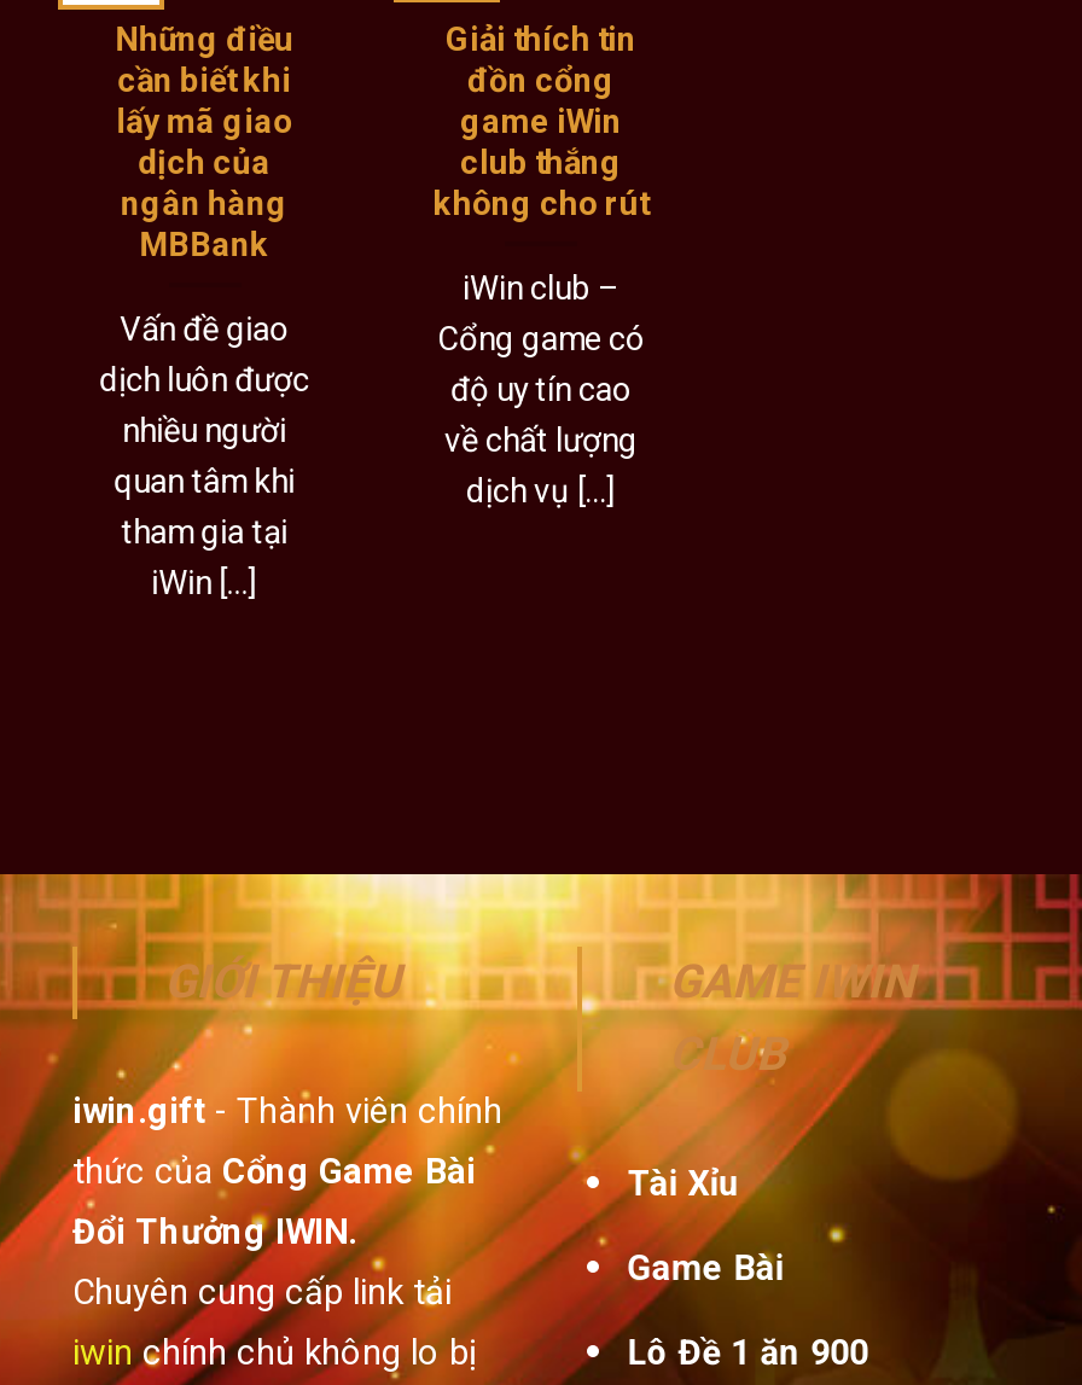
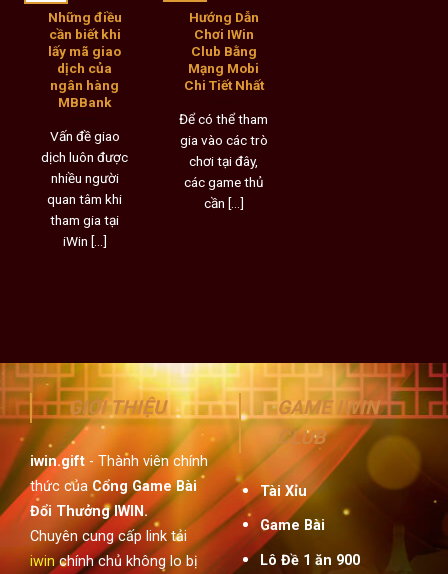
- Giải thích tin
- đồn cổng
- game iWin
- club thắng
- không cho rút
+ Hướng Dẫn
+ Chơi IWin
+ Club Bằng
+ Mạng Mobi
+ Chi Tiết Nhất

- iWin club –
- Cổng game có
- độ uy tín cao
- về chất lượng
- dịch vụ [...]
+ Để có thể tham
+ gia vào các trò
+ chơi tại đây,
+ các game thủ
+ cần [...]
